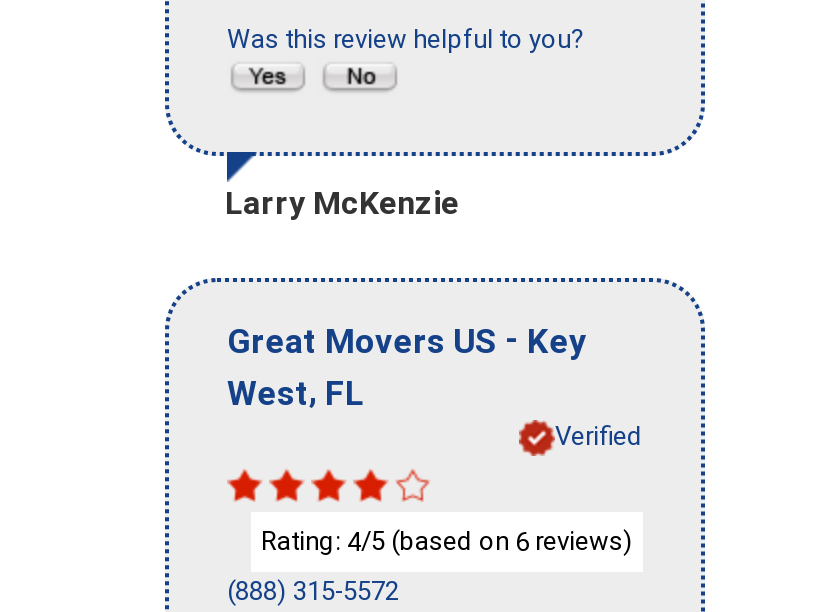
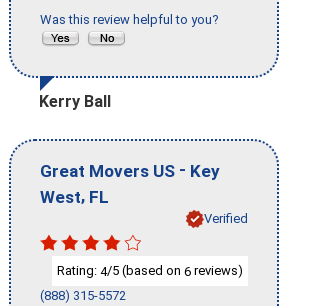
- Larry McKenzie
+ Kerry Ball
